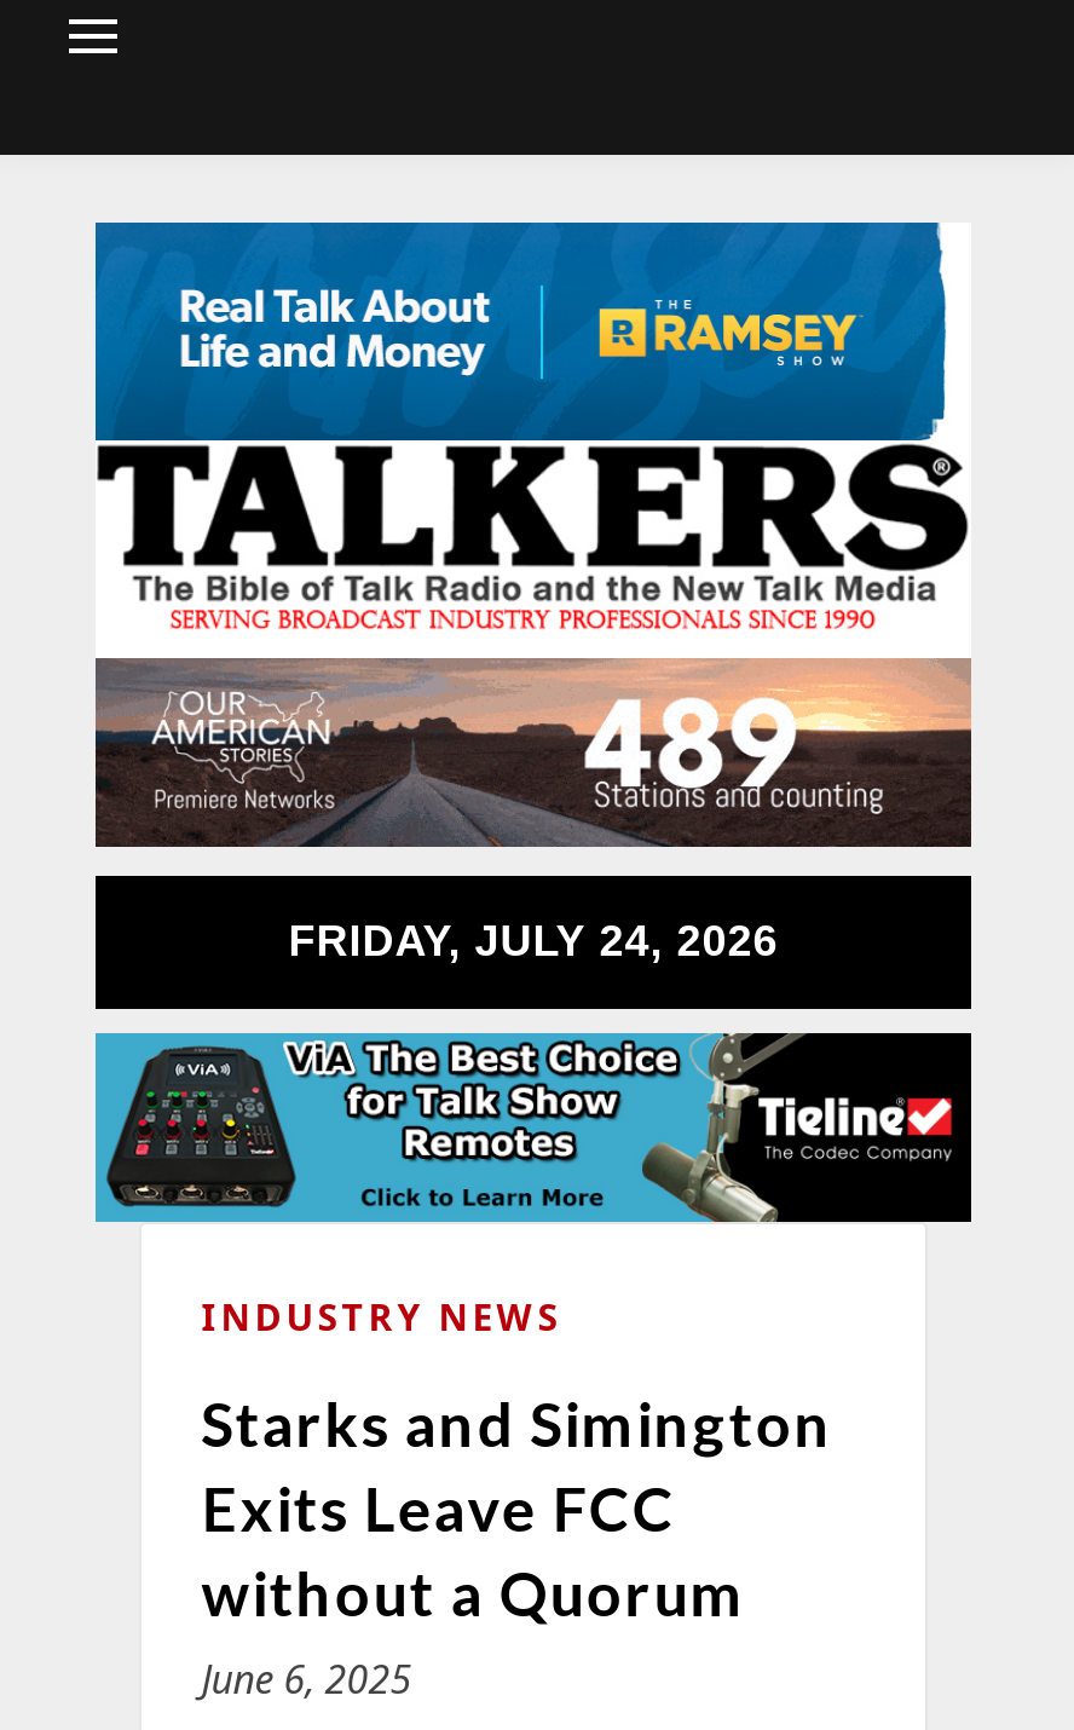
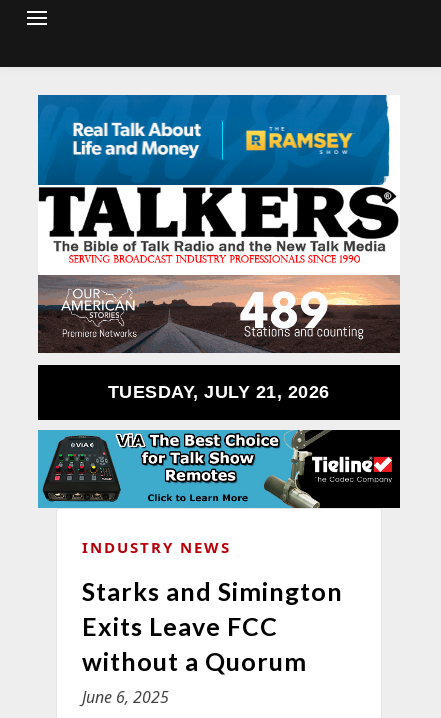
- FRIDAY, JULY 24, 2026
+ TUESDAY, JULY 21, 2026
